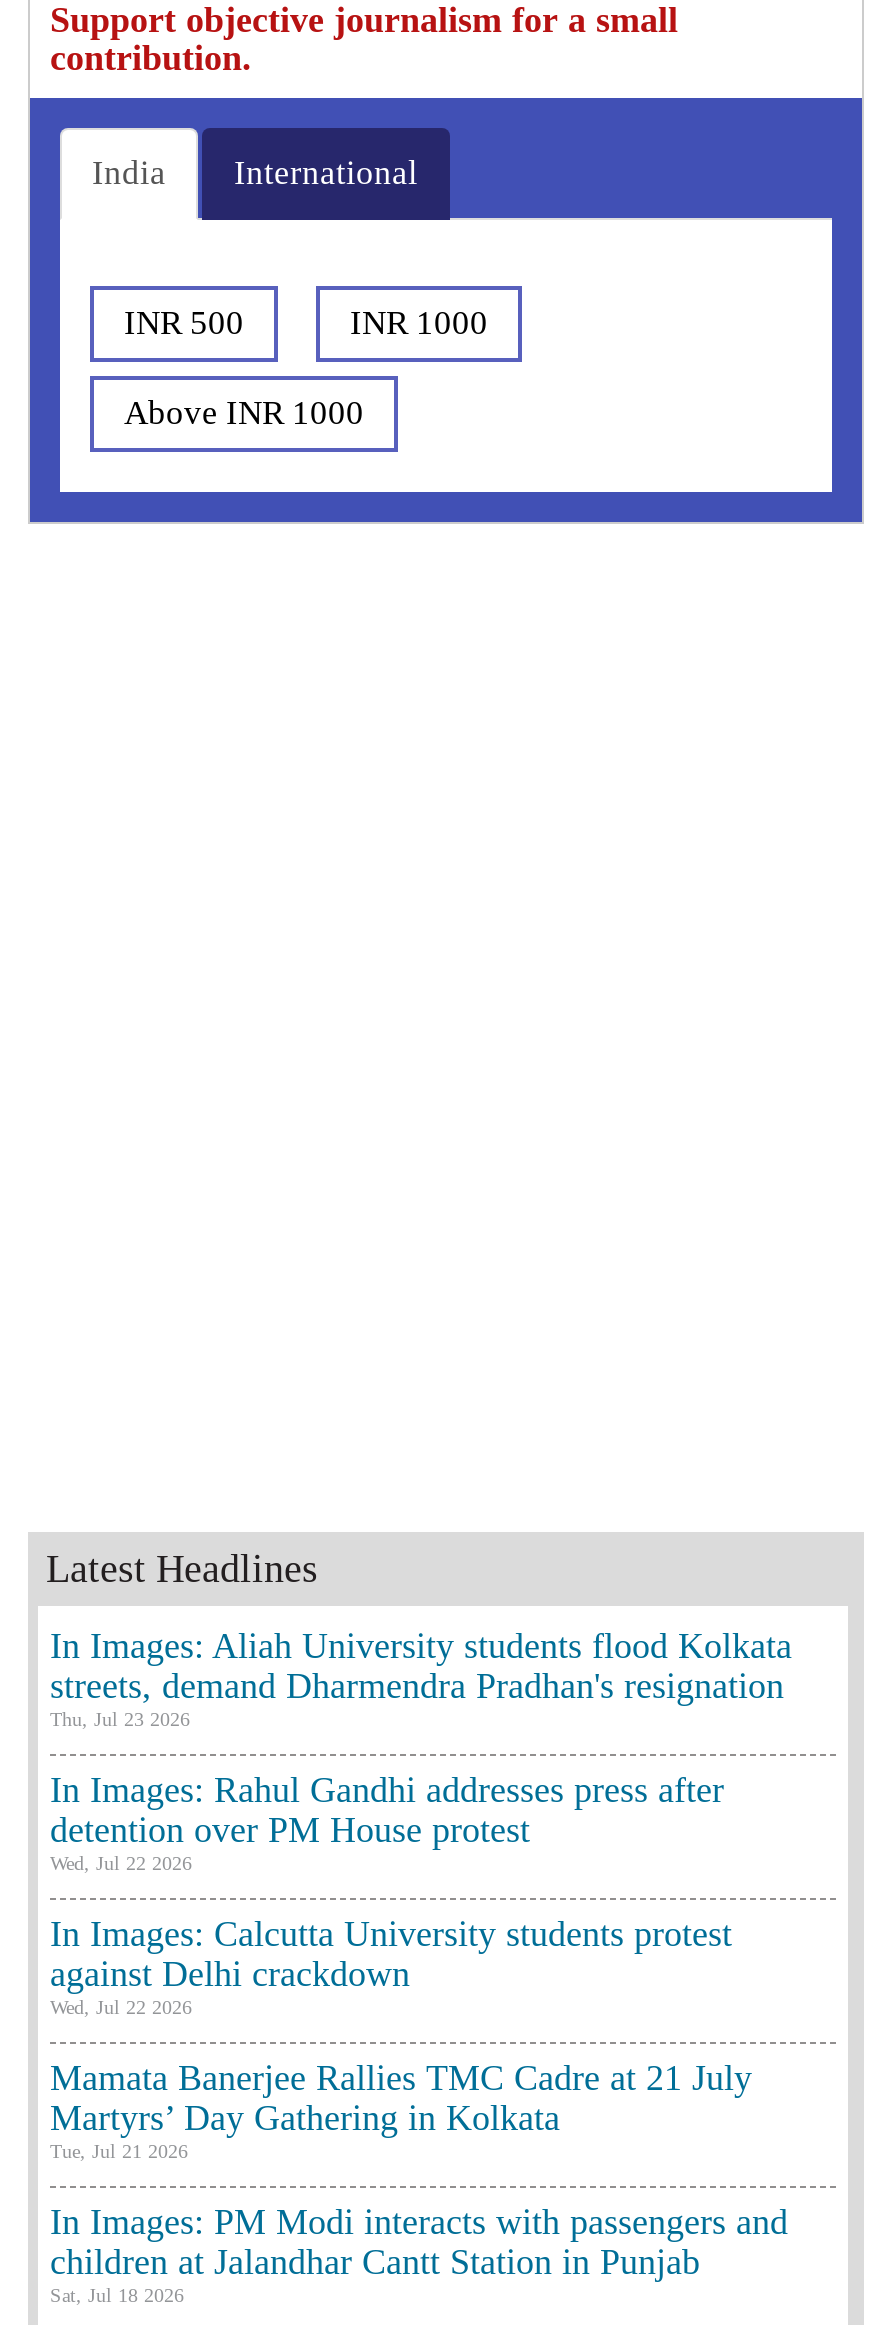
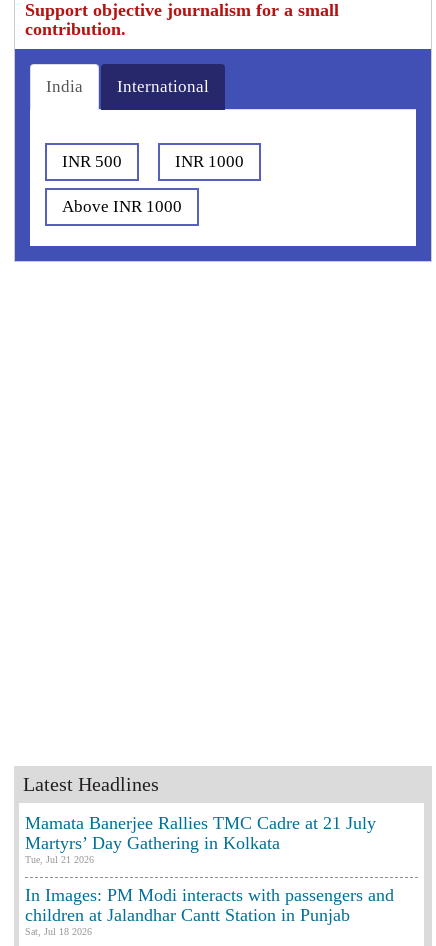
- In Images: Aliah University students flood Kolkata
- streets, demand Dharmendra Pradhan's resignation
- Thu, Jul 23 2026
- In Images: Rahul Gandhi addresses press after
- detention over PM House protest
- Wed, Jul 22 2026
- In Images: Calcutta University students protest
- against Delhi crackdown
- Wed, Jul 22 2026
